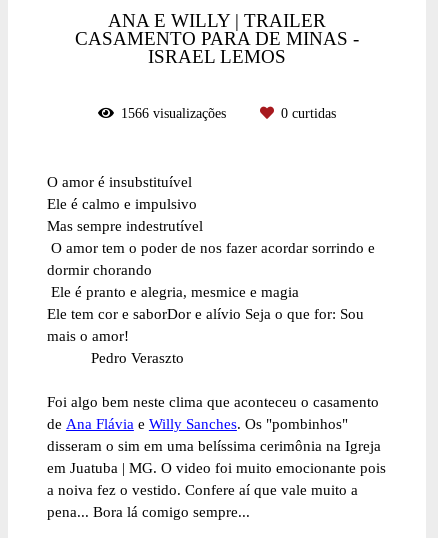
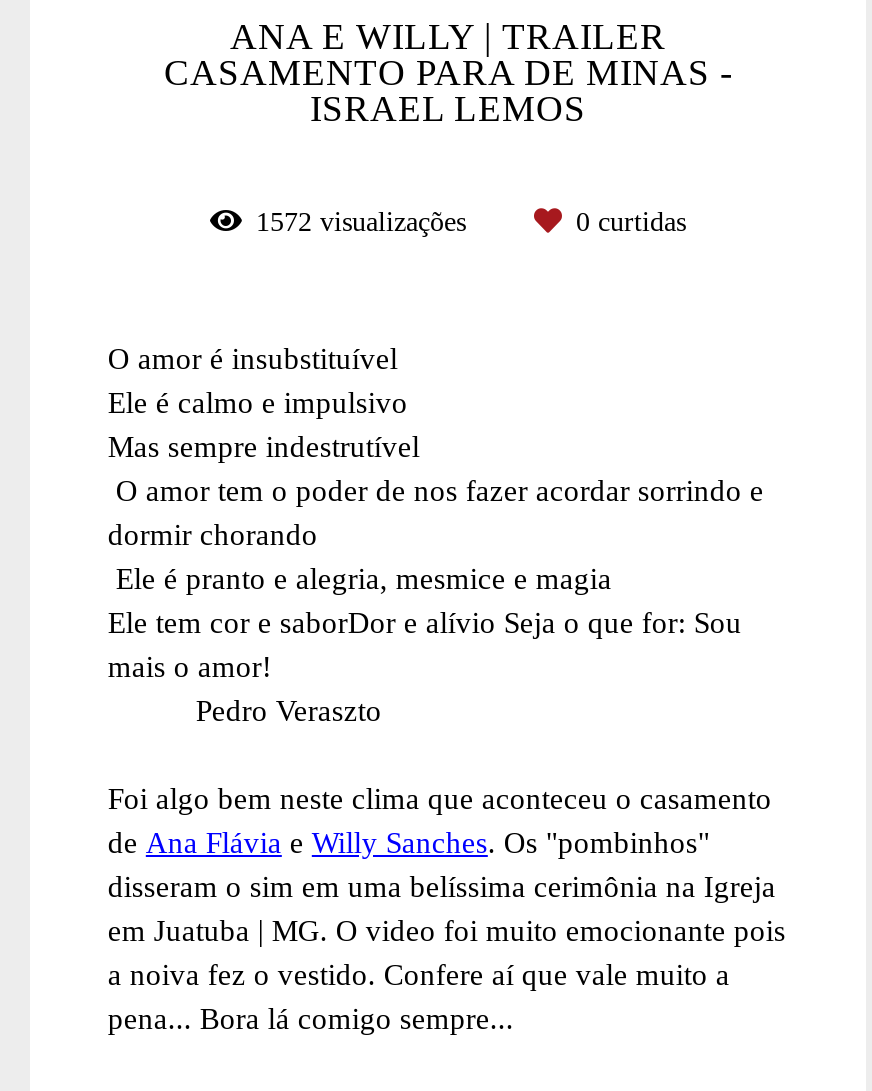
- 1566 visualizações
+ 1572 visualizações
